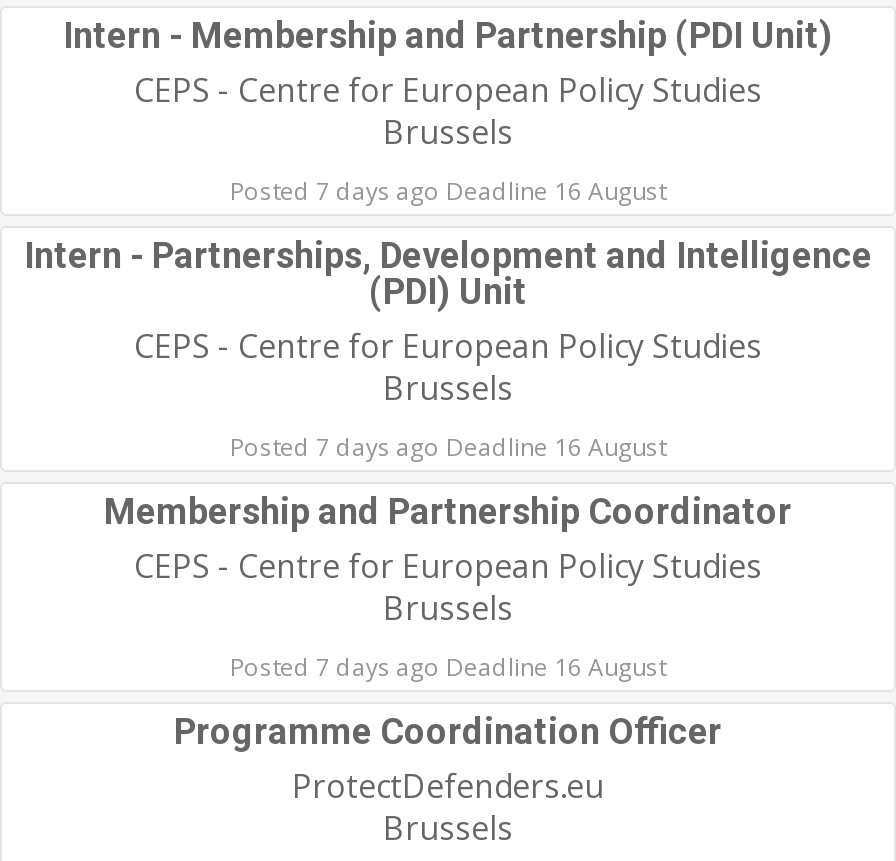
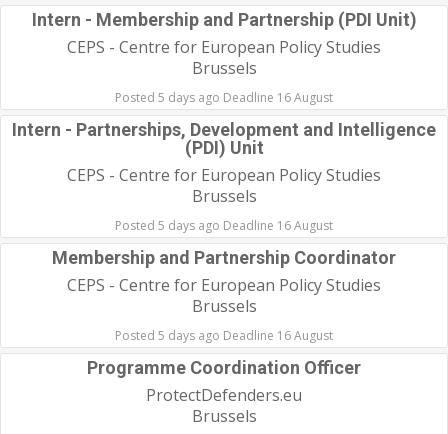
- Posted 7 days ago Deadline 16 August
+ Posted 5 days ago Deadline 16 August

- Posted 7 days ago Deadline 16 August
+ Posted 5 days ago Deadline 16 August

- Posted 7 days ago Deadline 16 August
+ Posted 5 days ago Deadline 16 August
